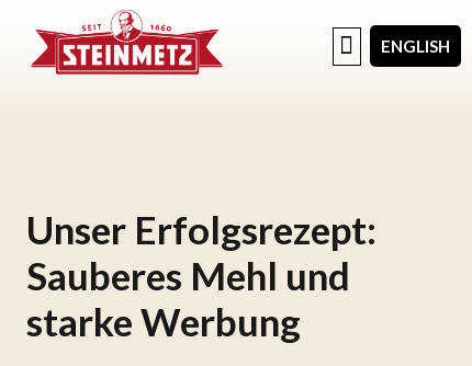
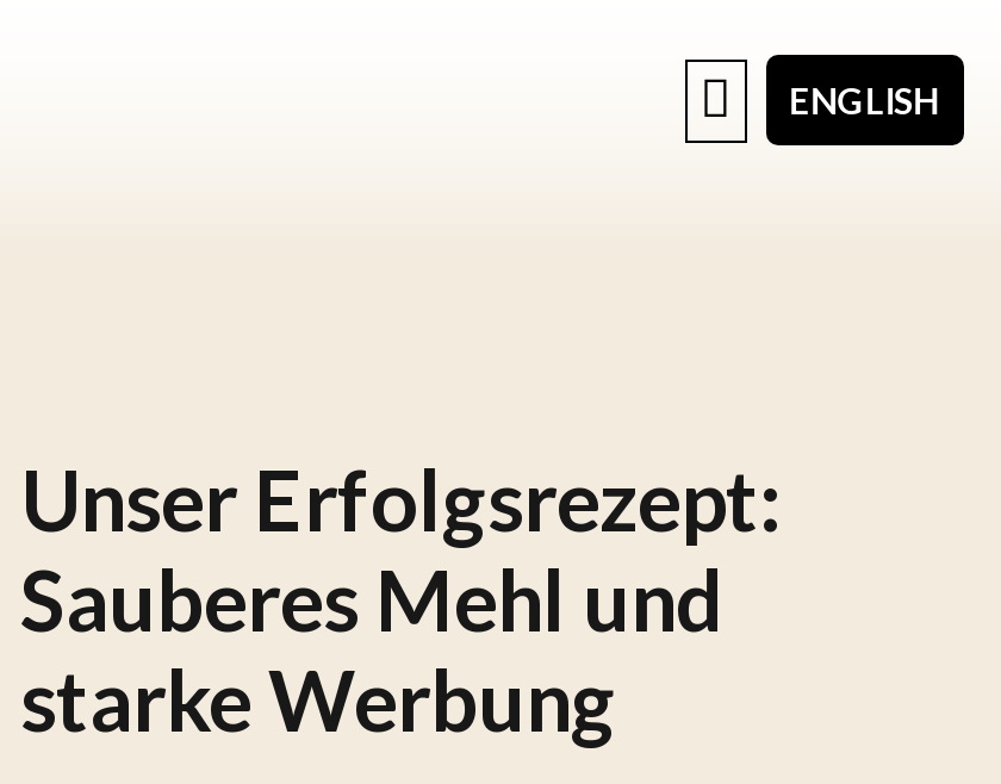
- [image]
